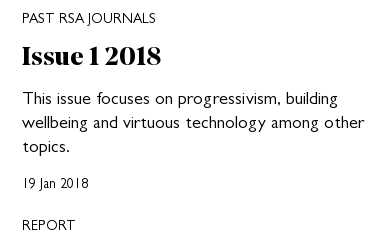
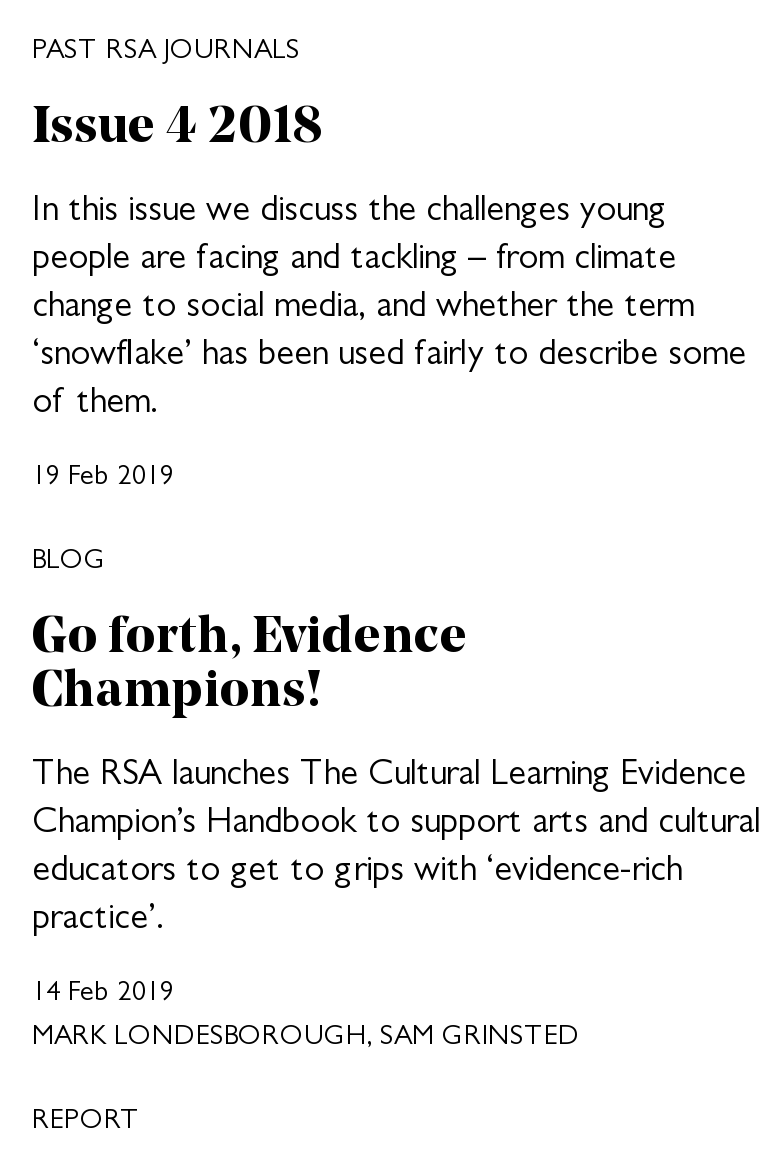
- Issue 1 2018
- This issue focuses on progressivism, building
- wellbeing and virtuous technology among other
- topics.
- 19 Jan 2018
+ Issue 4 2018
+ In this issue we discuss the challenges young
+ people are facing and tackling – from climate
+ change to social media, and whether the term
+ ‘snowflake’ has been used fairly to describe some
+ of them.
+ 19 Feb 2019
+ BLOG
+ Go forth, Evidence
+ Champions!
+ The RSA launches The Cultural Learning Evidence
+ Champion’s Handbook to support arts and cultural
+ educators to get to grips with ‘evidence-rich
+ practice’.
+ 14 Feb 2019
+ MARK LONDESBOROUGH, SAM GRINSTED
